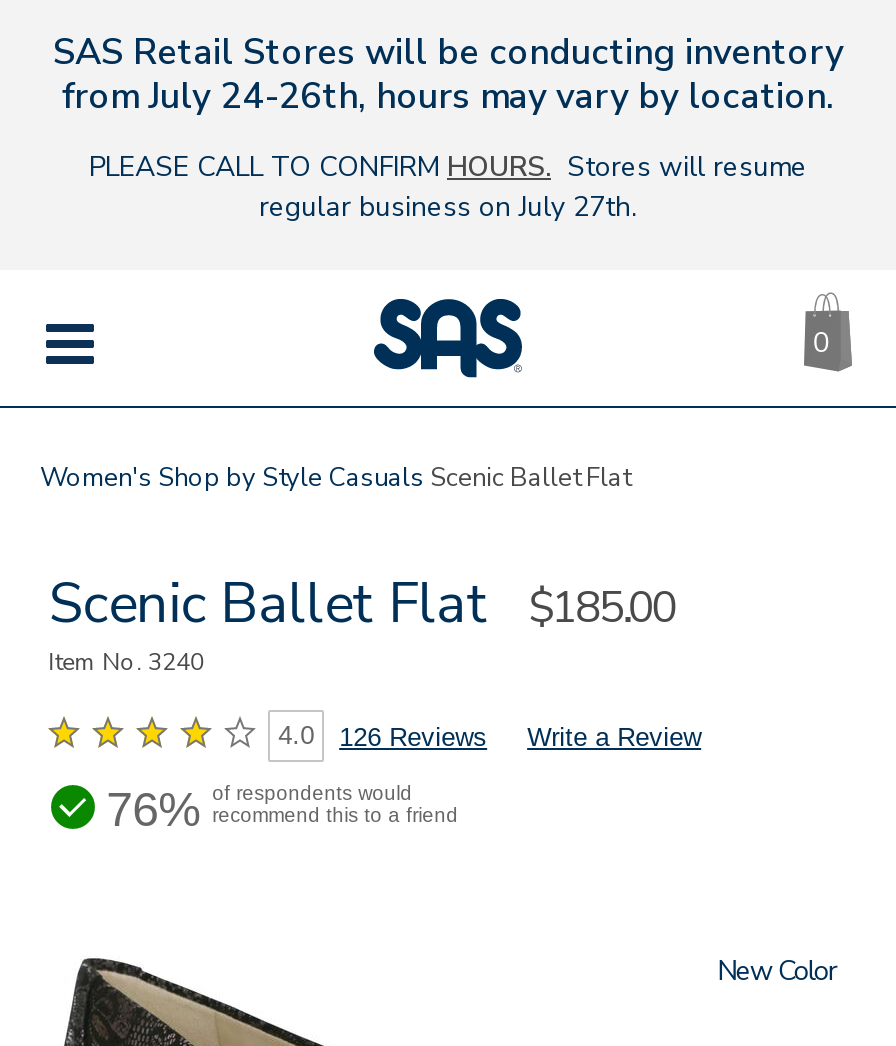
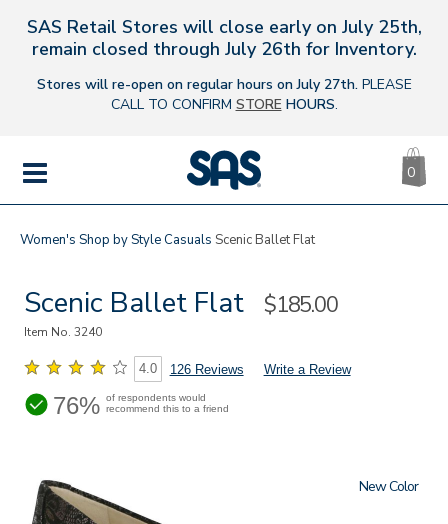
- SAS Retail Stores will be conducting inventory
- from July 24-26th, hours may vary by location.
+ SAS Retail Stores will close early on July 25th,
+ remain closed through July 26th for Inventory.

- PLEASE CALL TO CONFIRM HOURS. Stores will resume
- regular business on July 27th.
+ Stores will re-open on regular hours on July 27th. PLEASE
+ CALL TO CONFIRM STORE HOURS.
